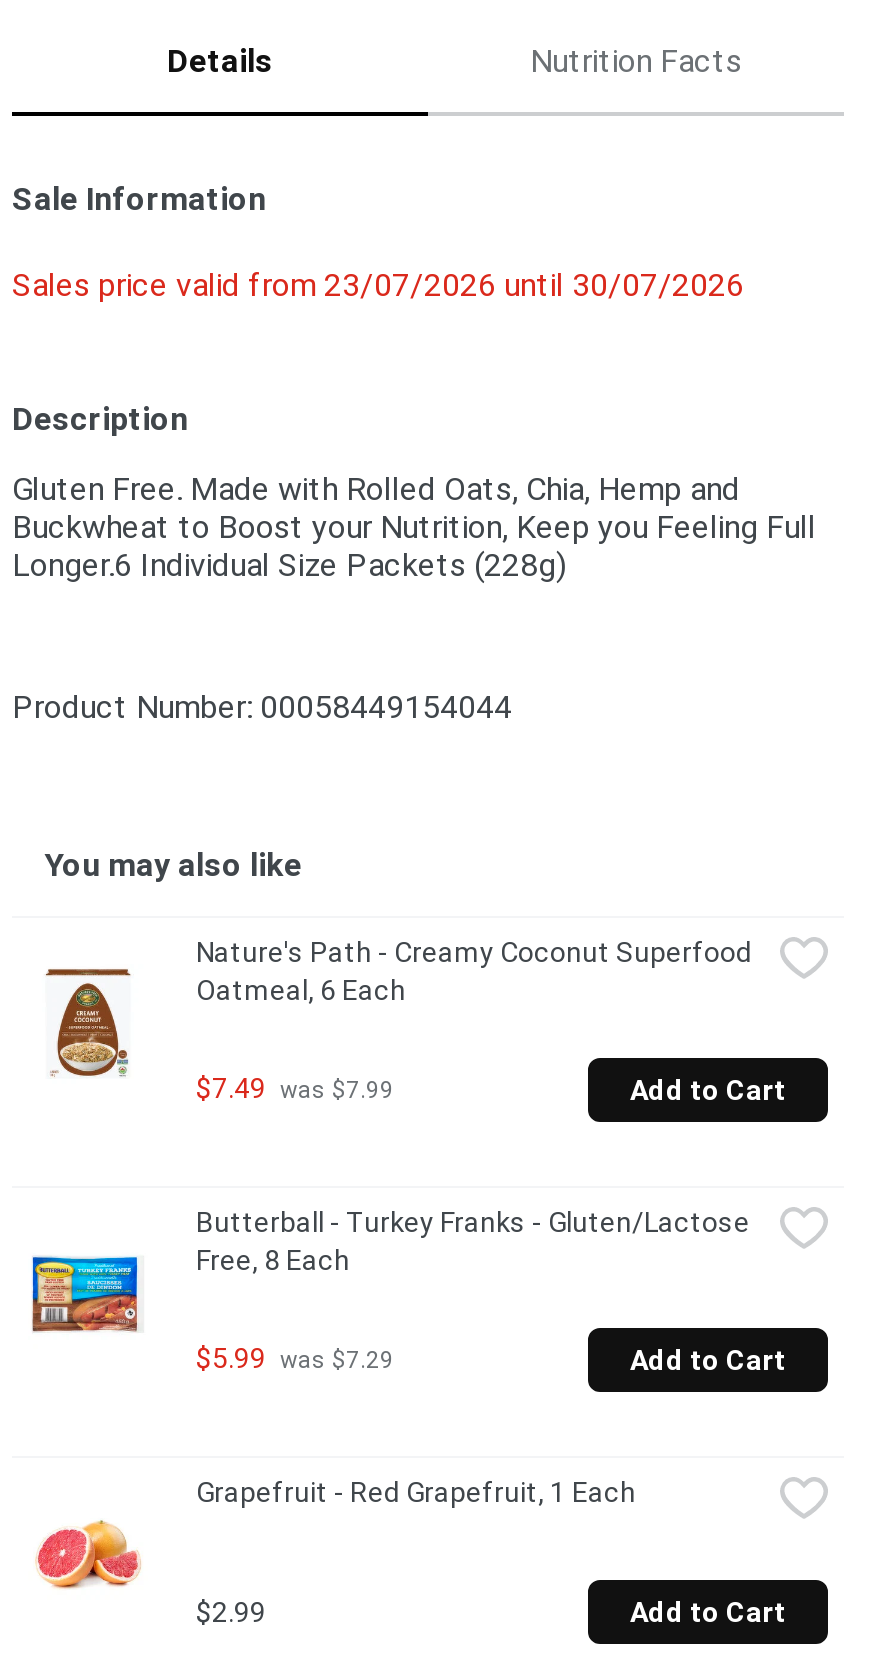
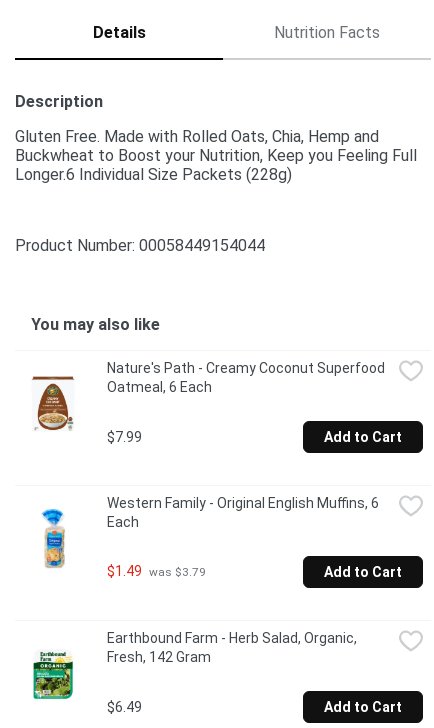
- Sale Information
- Sales price valid from 23/07/2026 until 30/07/2026

- $7.49 was $7.99
+ $7.99

- [image]
- Butterball - Turkey Franks - Gluten/Lactose
- Free, 8 Each
+ [image]
+ Western Family - Original English Muffins, 6
+ Each

- $5.99 was $7.29
+ $1.49 was $3.79

- Grapefruit - Red Grapefruit, 1 Each
+ Earthbound Farm - Herb Salad, Organic,
+ Fresh, 142 Gram

- [image]
- $2.99
+ [image]
+ $6.49
